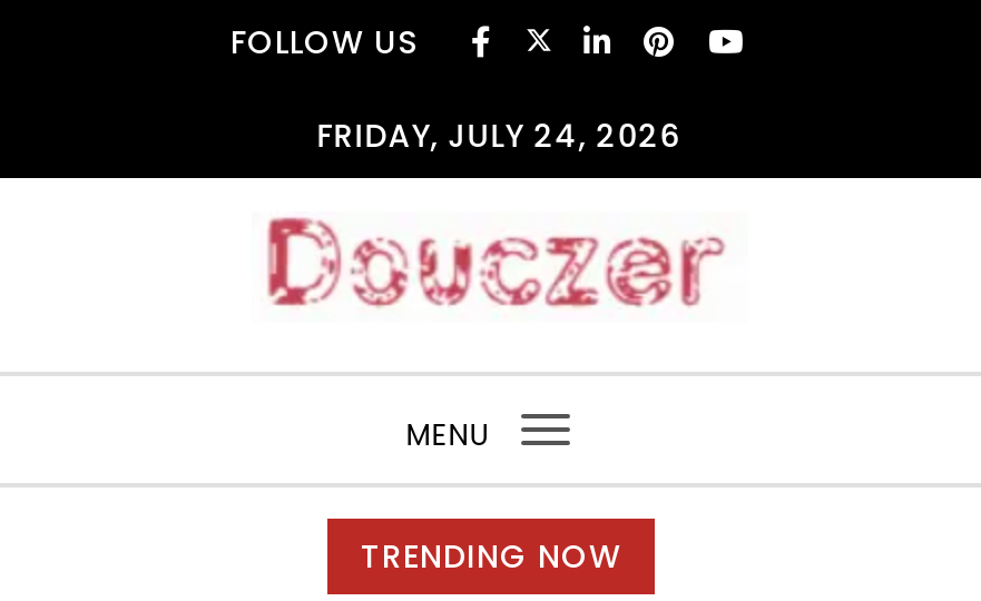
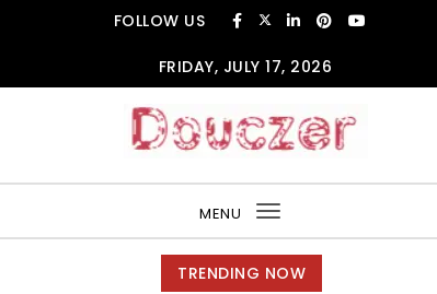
- FRIDAY, JULY 24, 2026
+ FRIDAY, JULY 17, 2026
